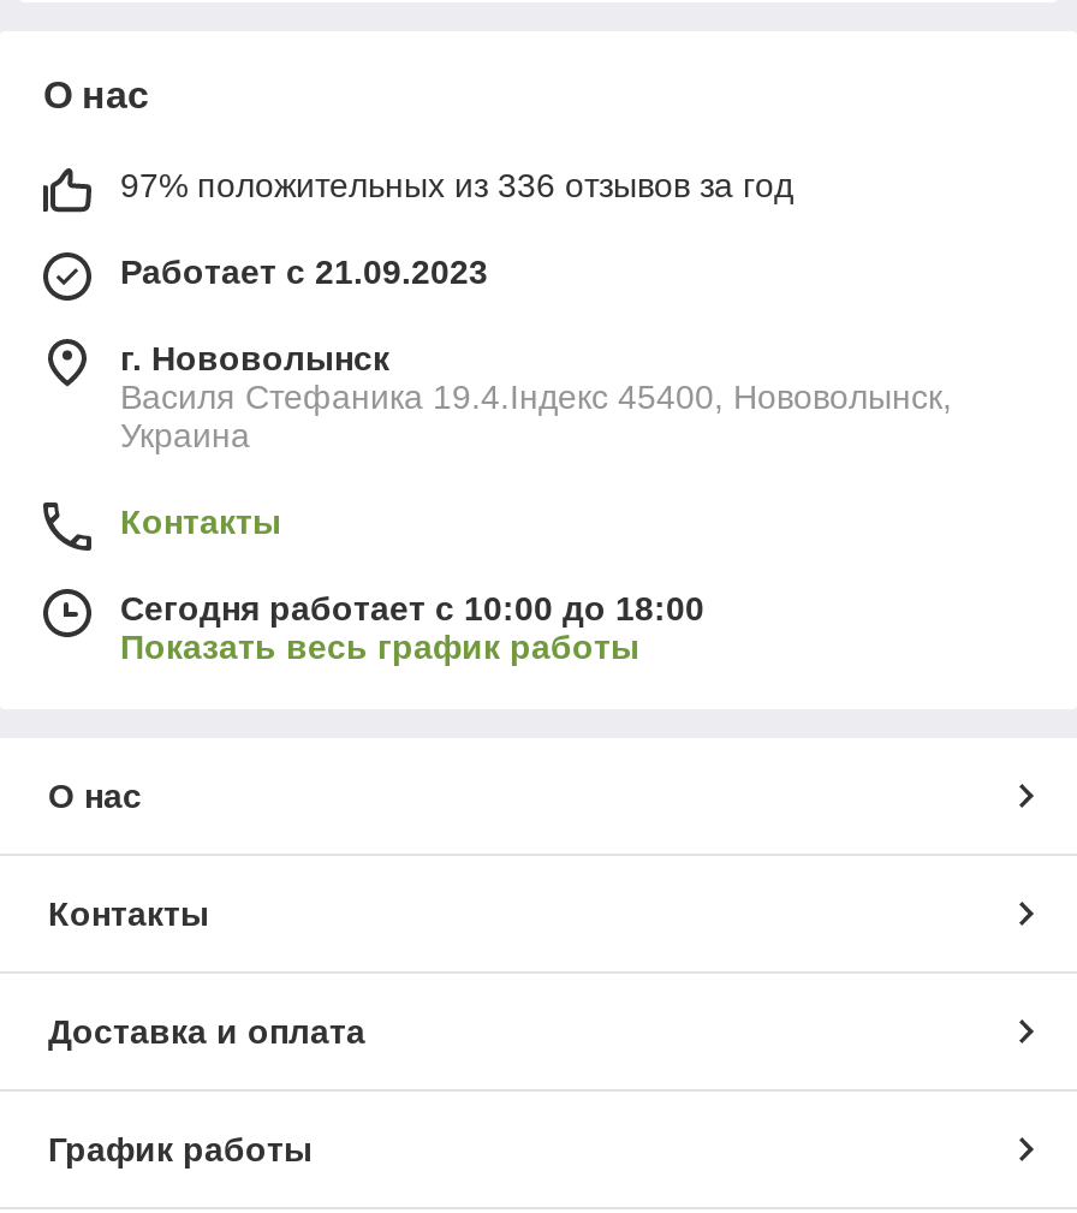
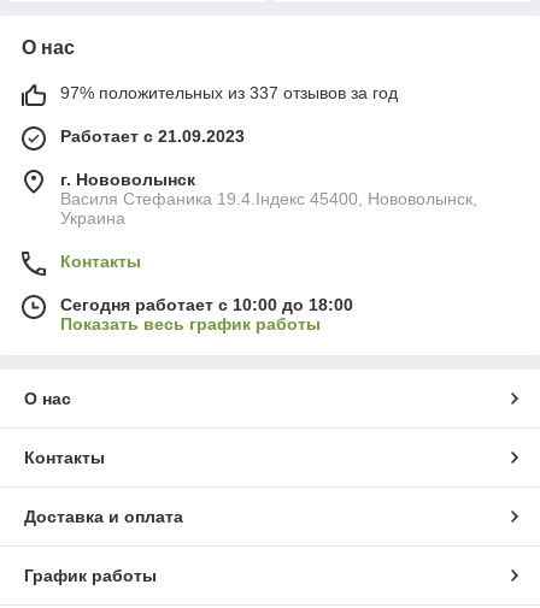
- 97% положительных из 336 отзывов за год
+ 97% положительных из 337 отзывов за год
